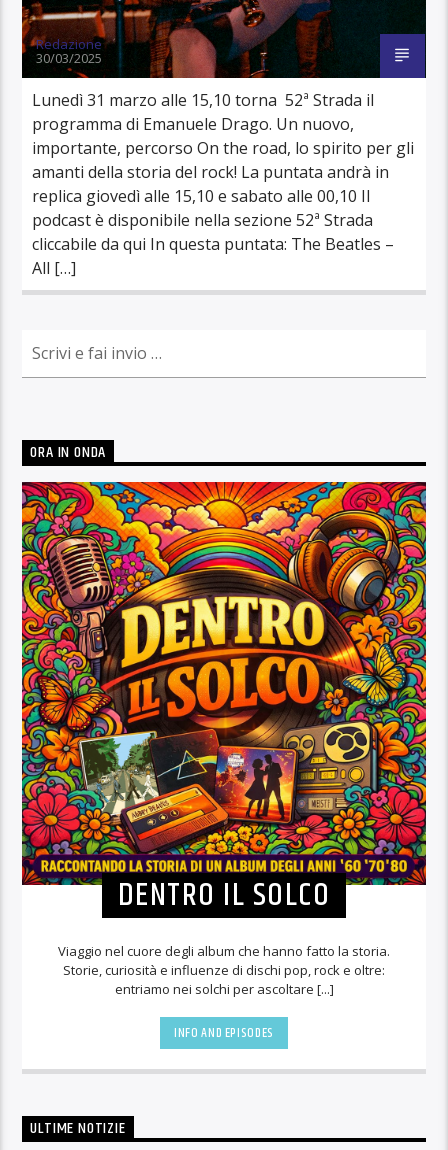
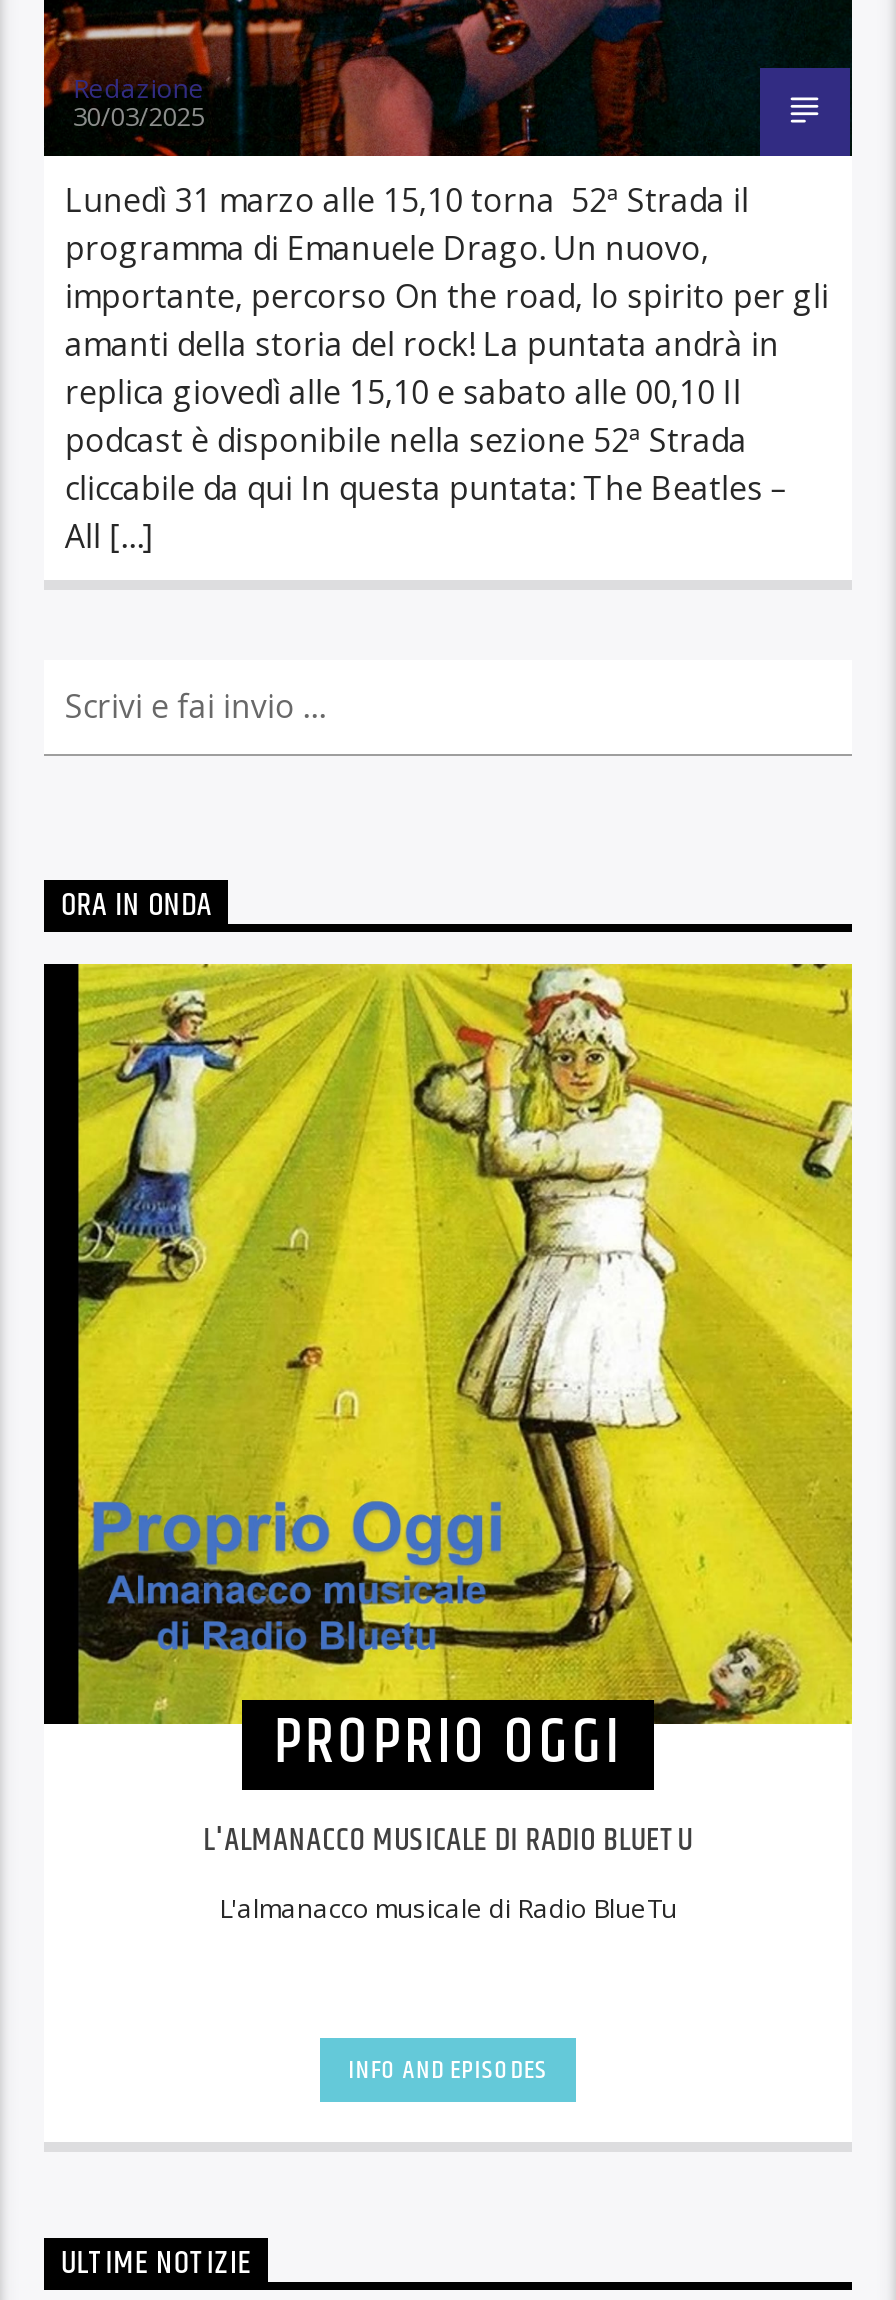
- [image]
- DENTRO IL SOLCO
+ [image]
+ PROPRIO OGGI
+ L'ALMANACCO MUSICALE DI RADIO BLUETU

- Viaggio nel cuore degli album che hanno fatto la storia.
- Storie, curiosità e influenze di dischi pop, rock e oltre:
- entriamo nei solchi per ascoltare [...]
+ L'almanacco musicale di Radio BlueTu
